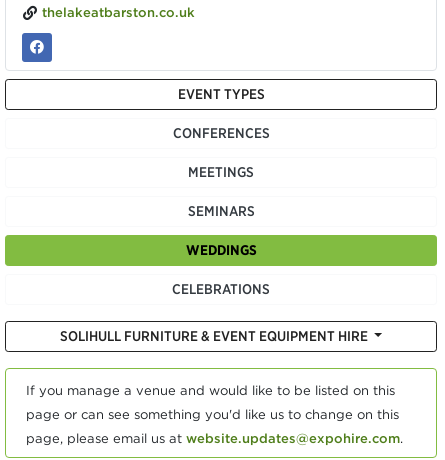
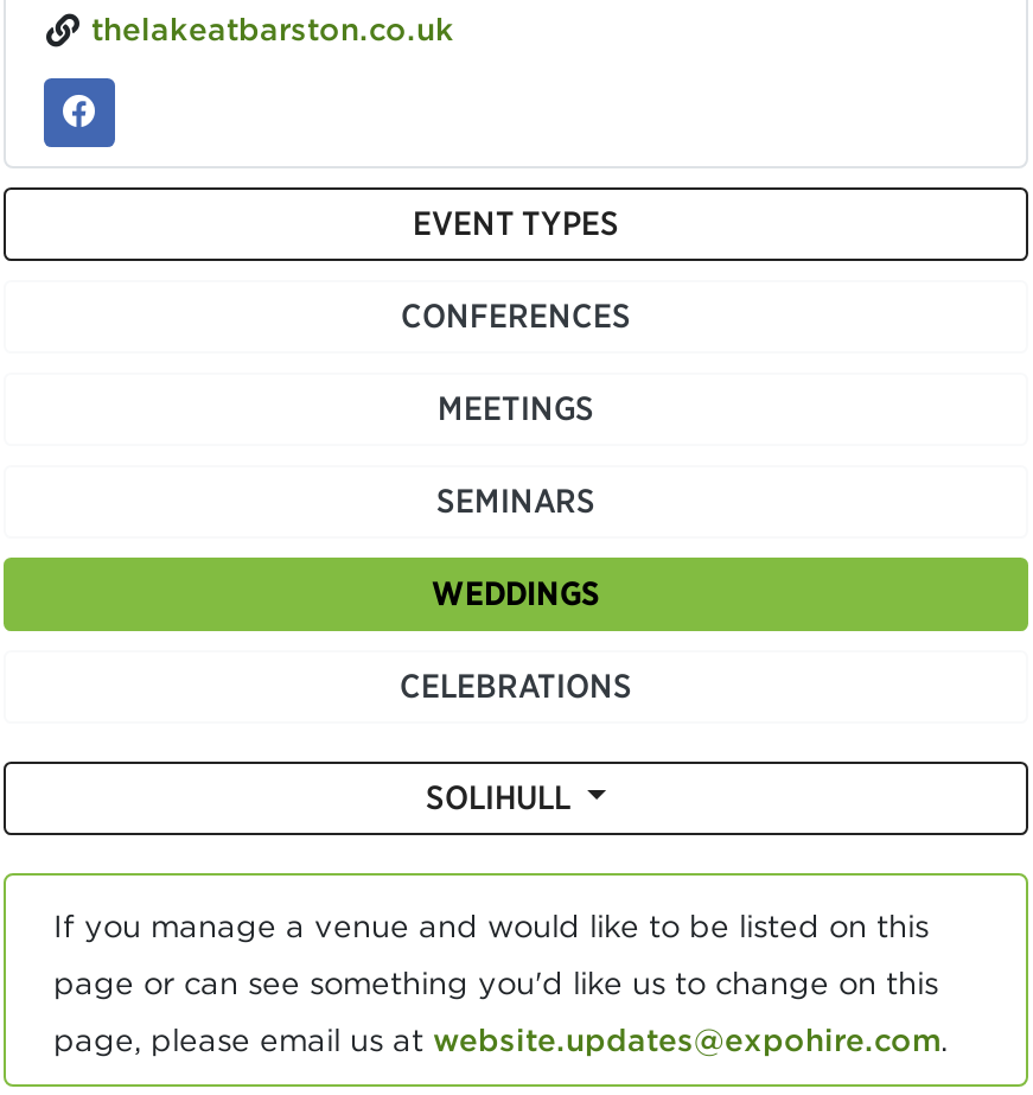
- SOLIHULL FURNITURE & EVENT EQUIPMENT HIRE
+ SOLIHULL
